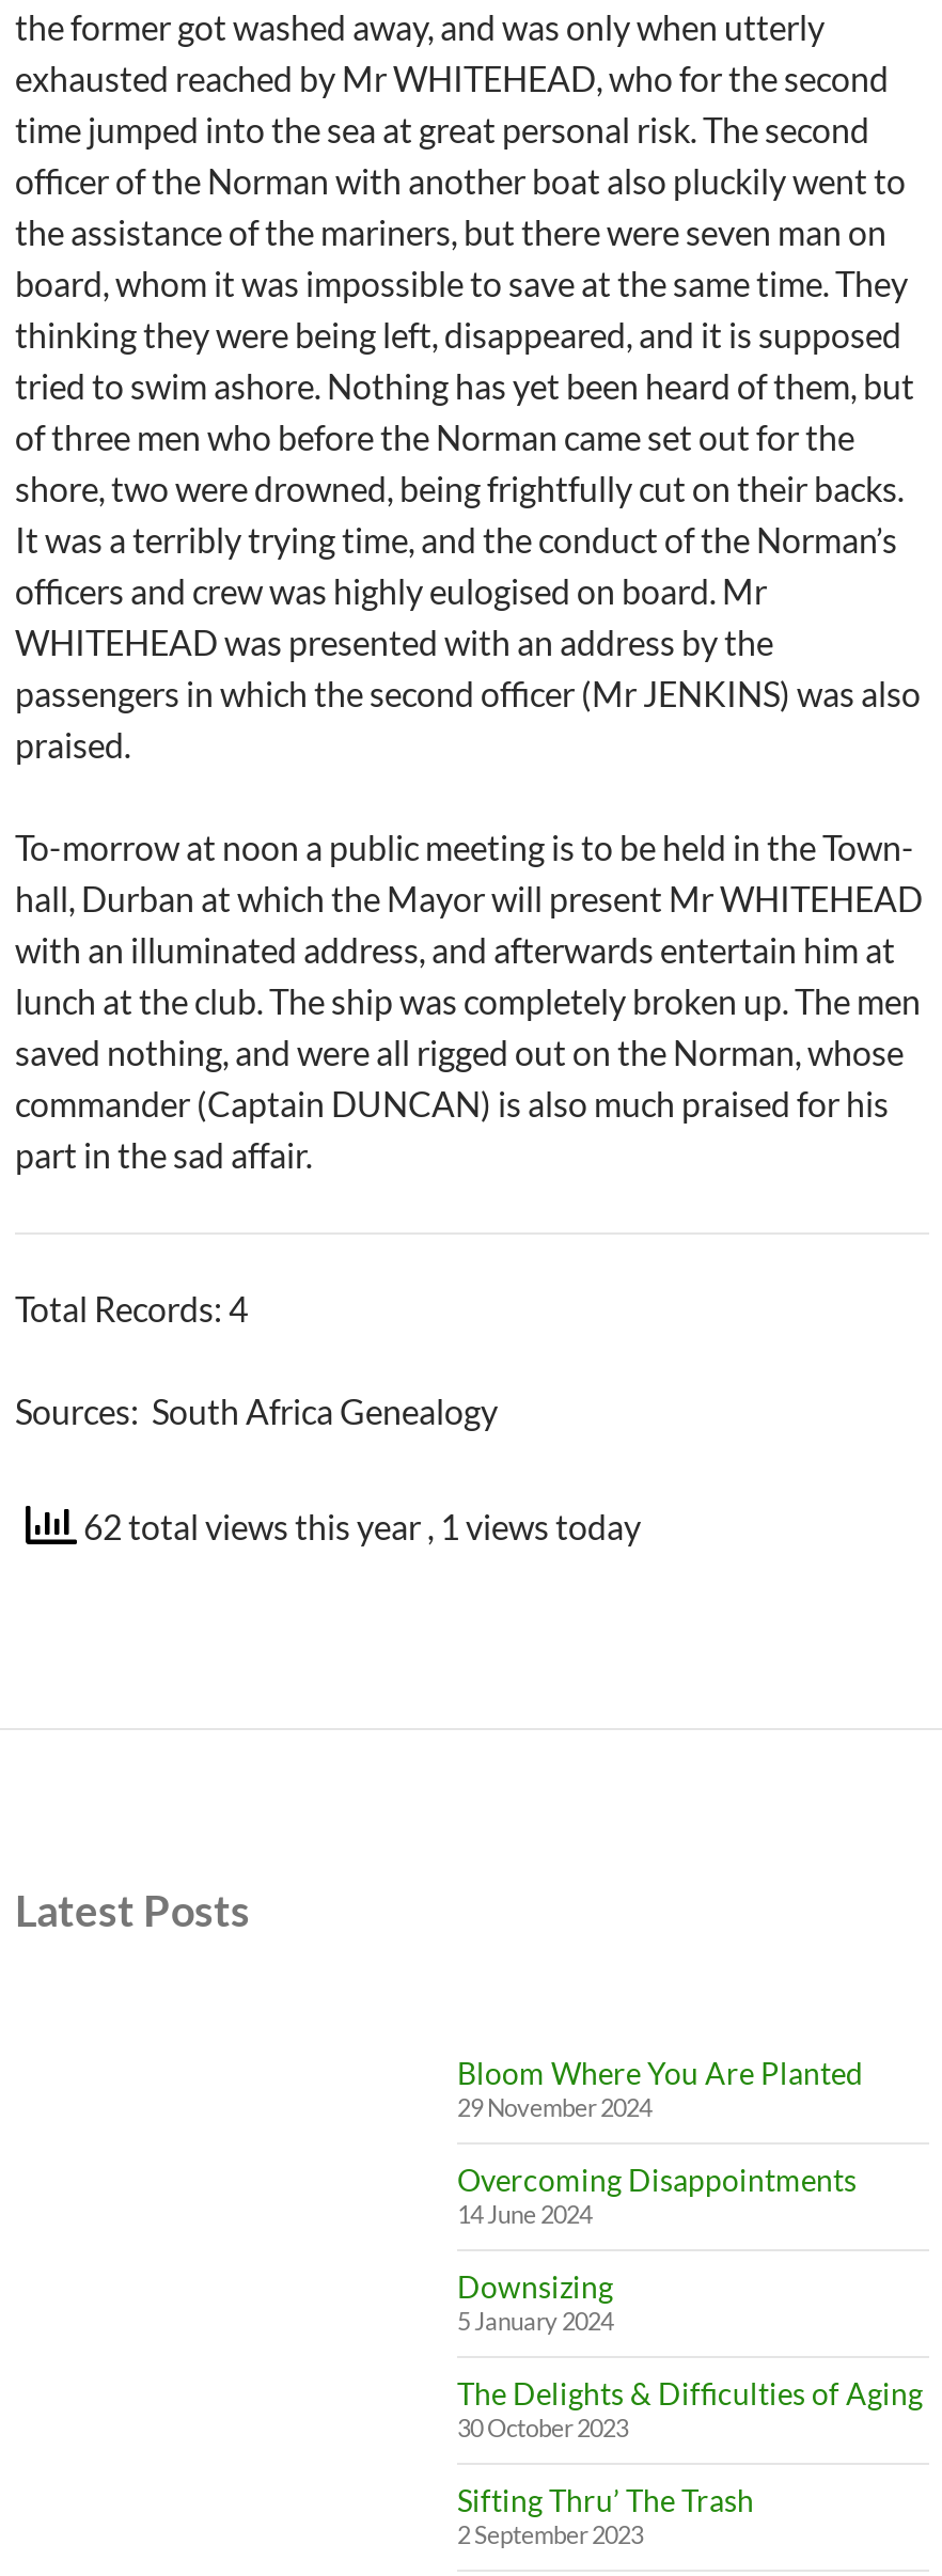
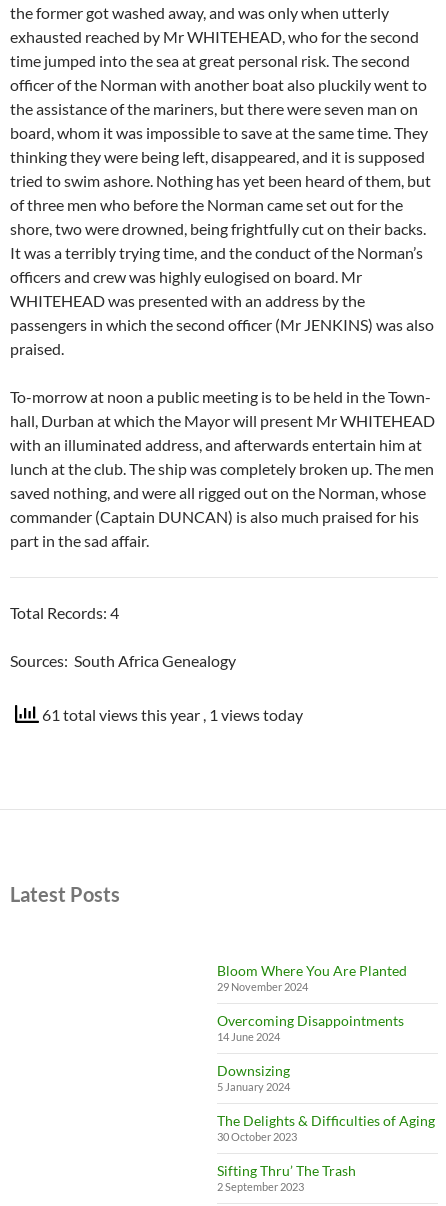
- 62 total views this year, 1 views today
+ 61 total views this year, 1 views today
